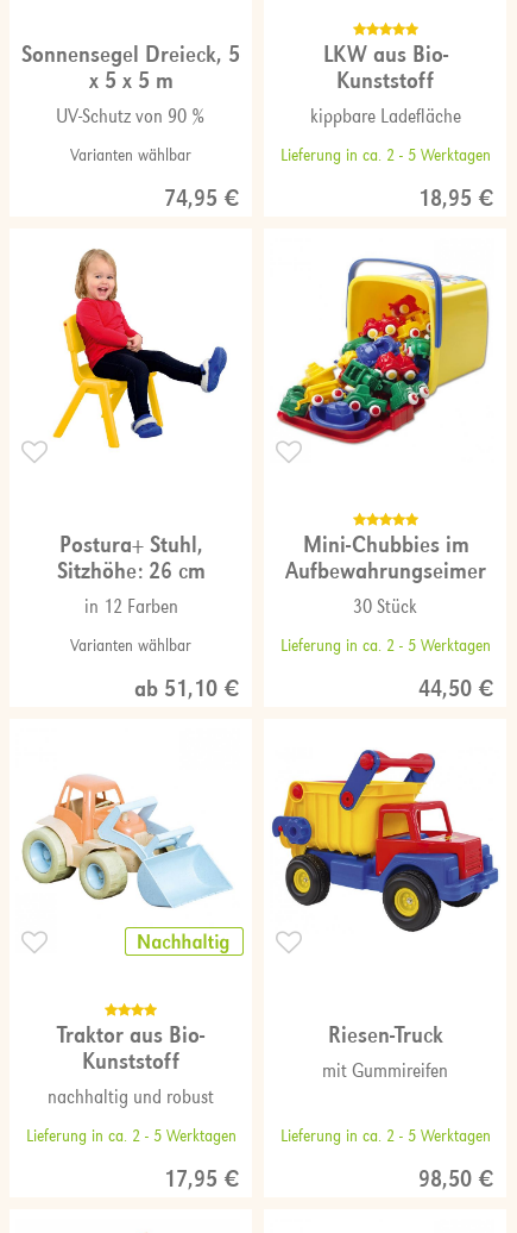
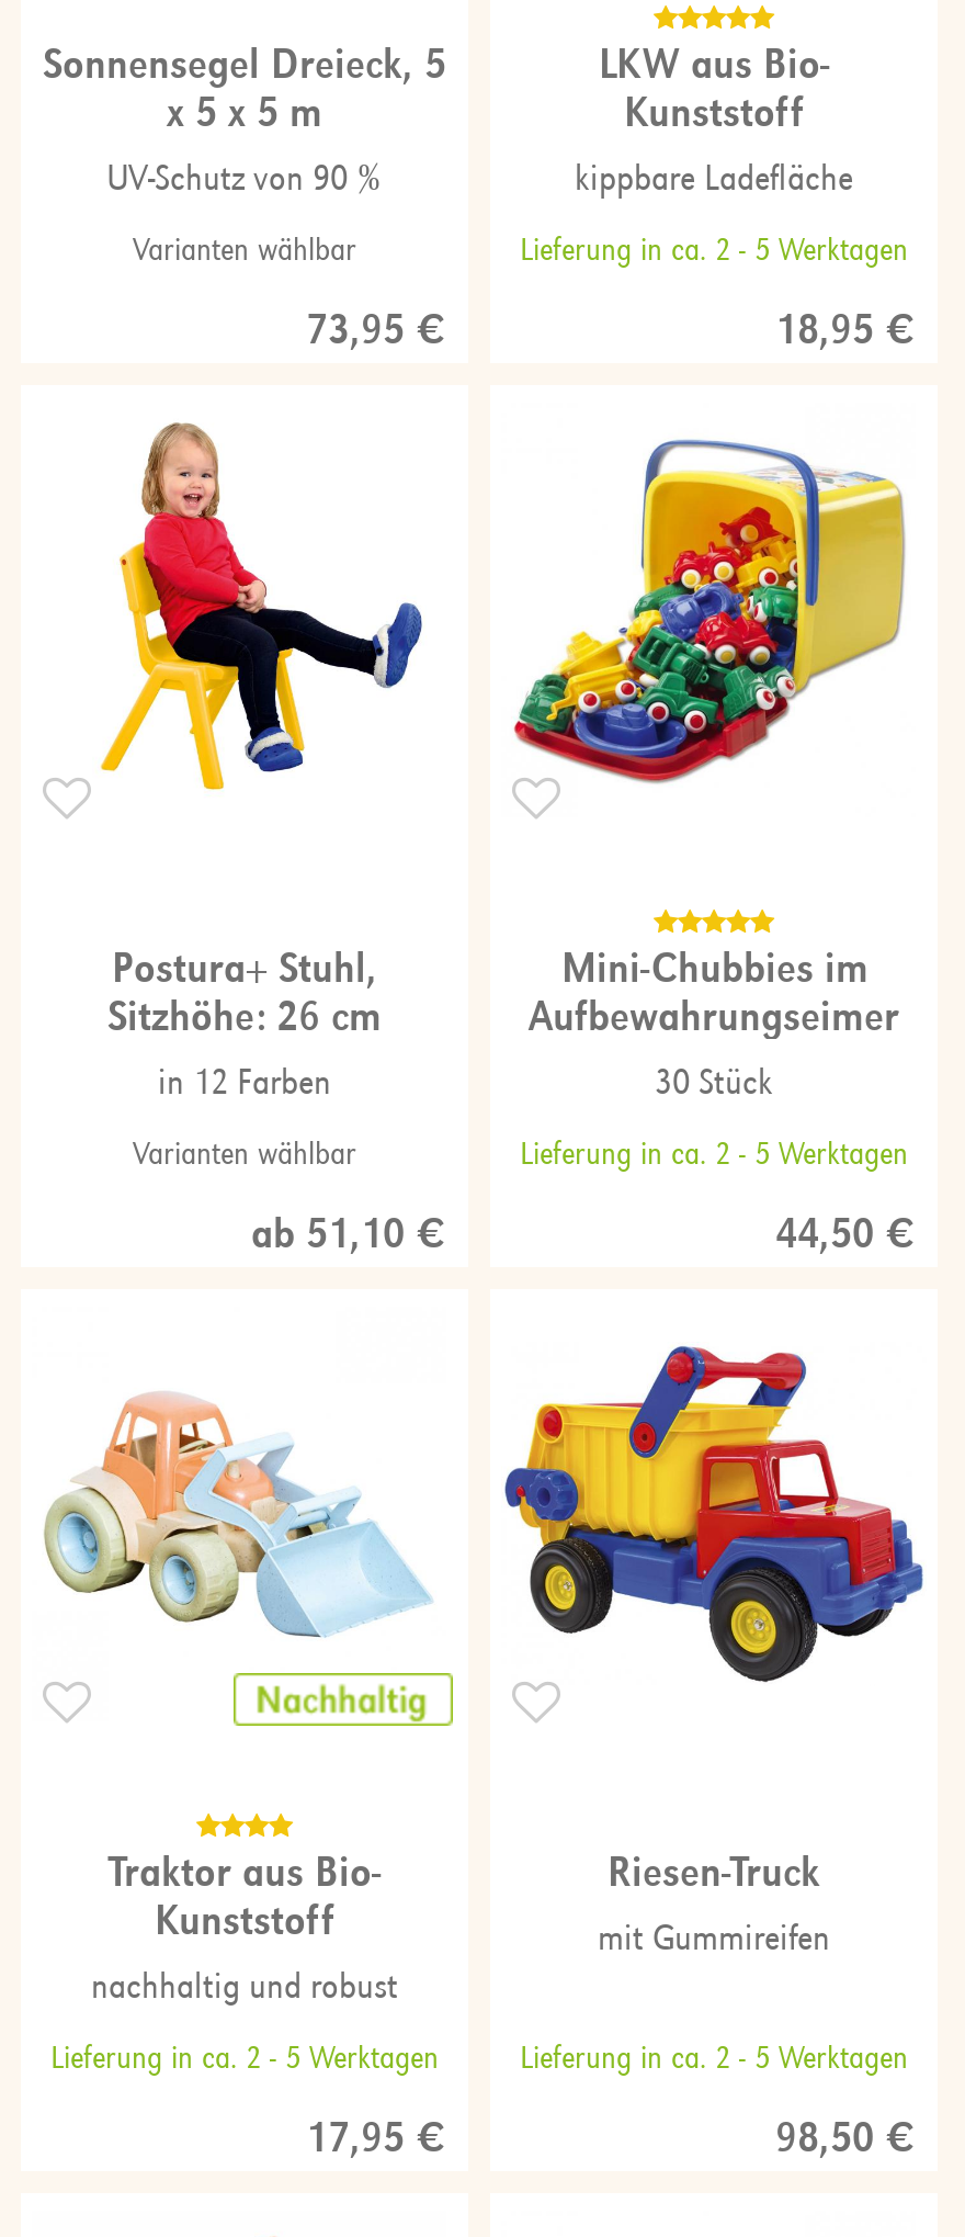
- 74,95 €
+ 73,95 €
